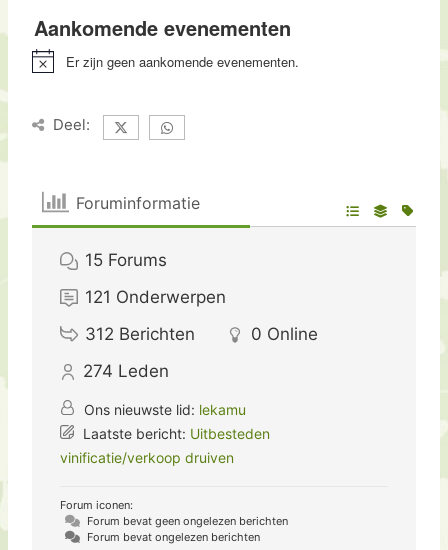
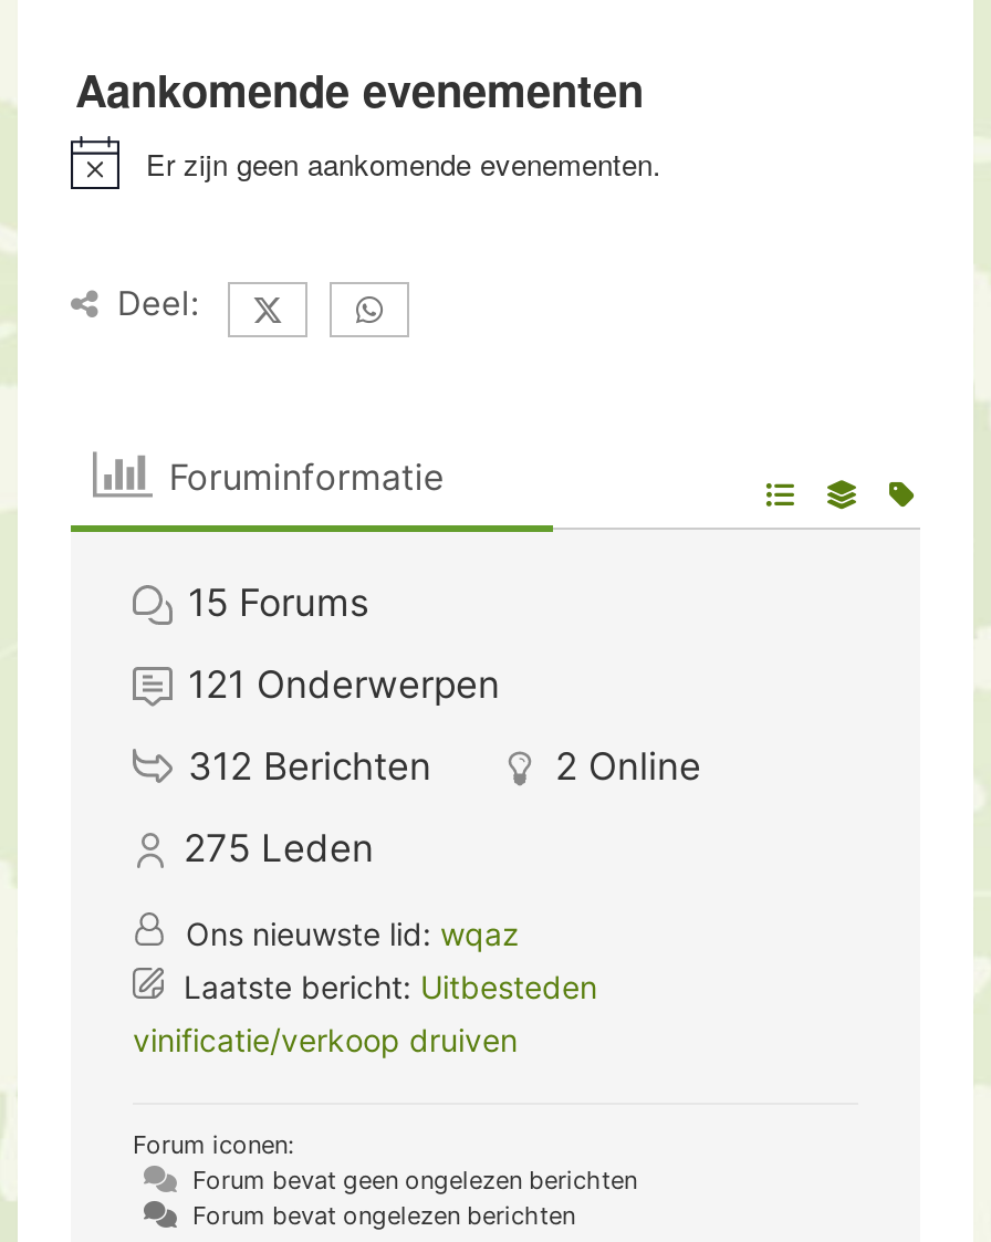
- 0 Online
+ 2 Online

- 274 Leden
+ 275 Leden

- Ons nieuwste lid: lekamu
+ Ons nieuwste lid: wqaz
